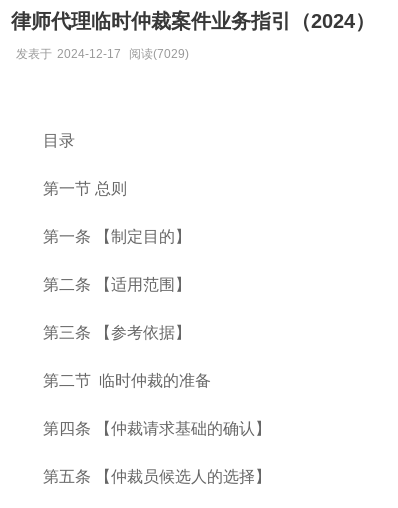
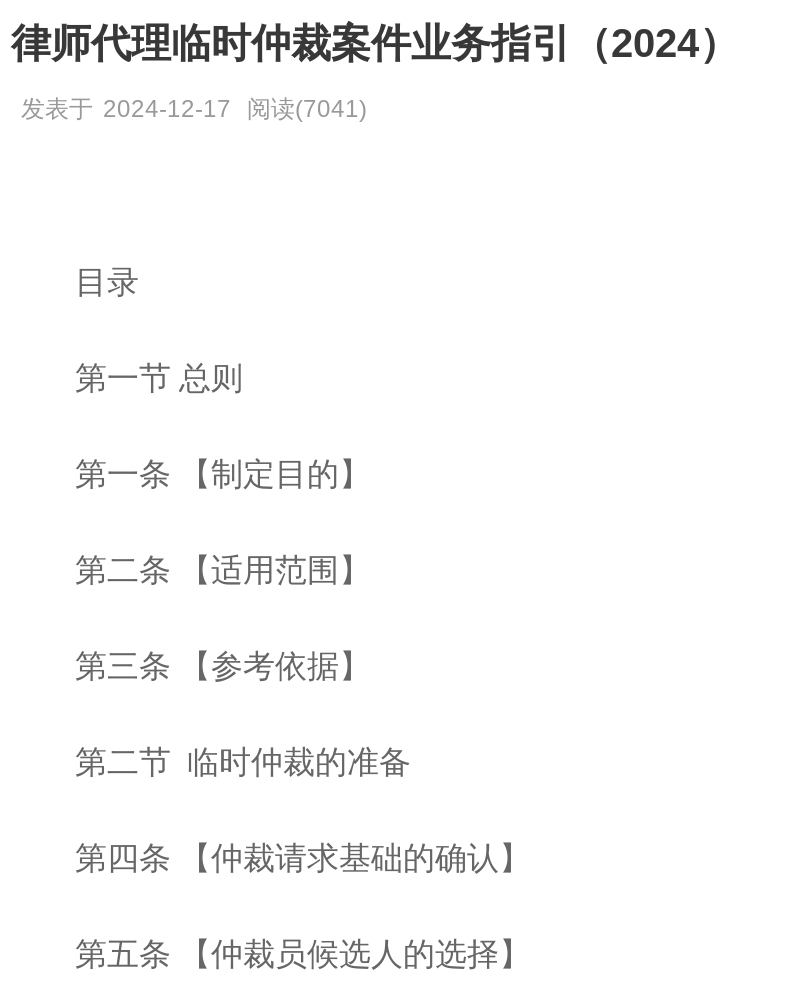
- 发表于 2024-12-17 阅读(7029)
+ 发表于 2024-12-17 阅读(7041)
